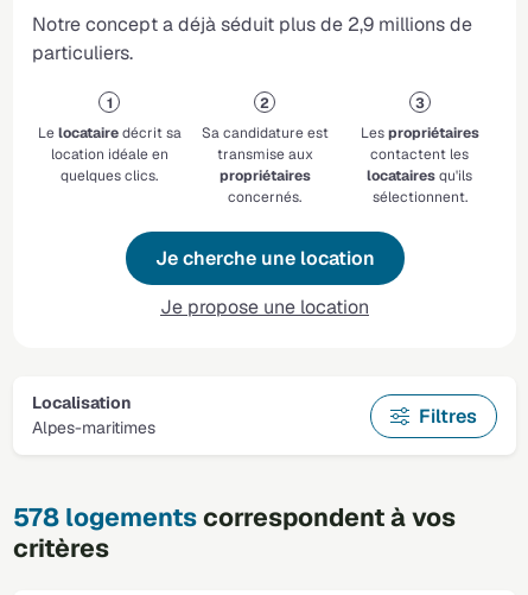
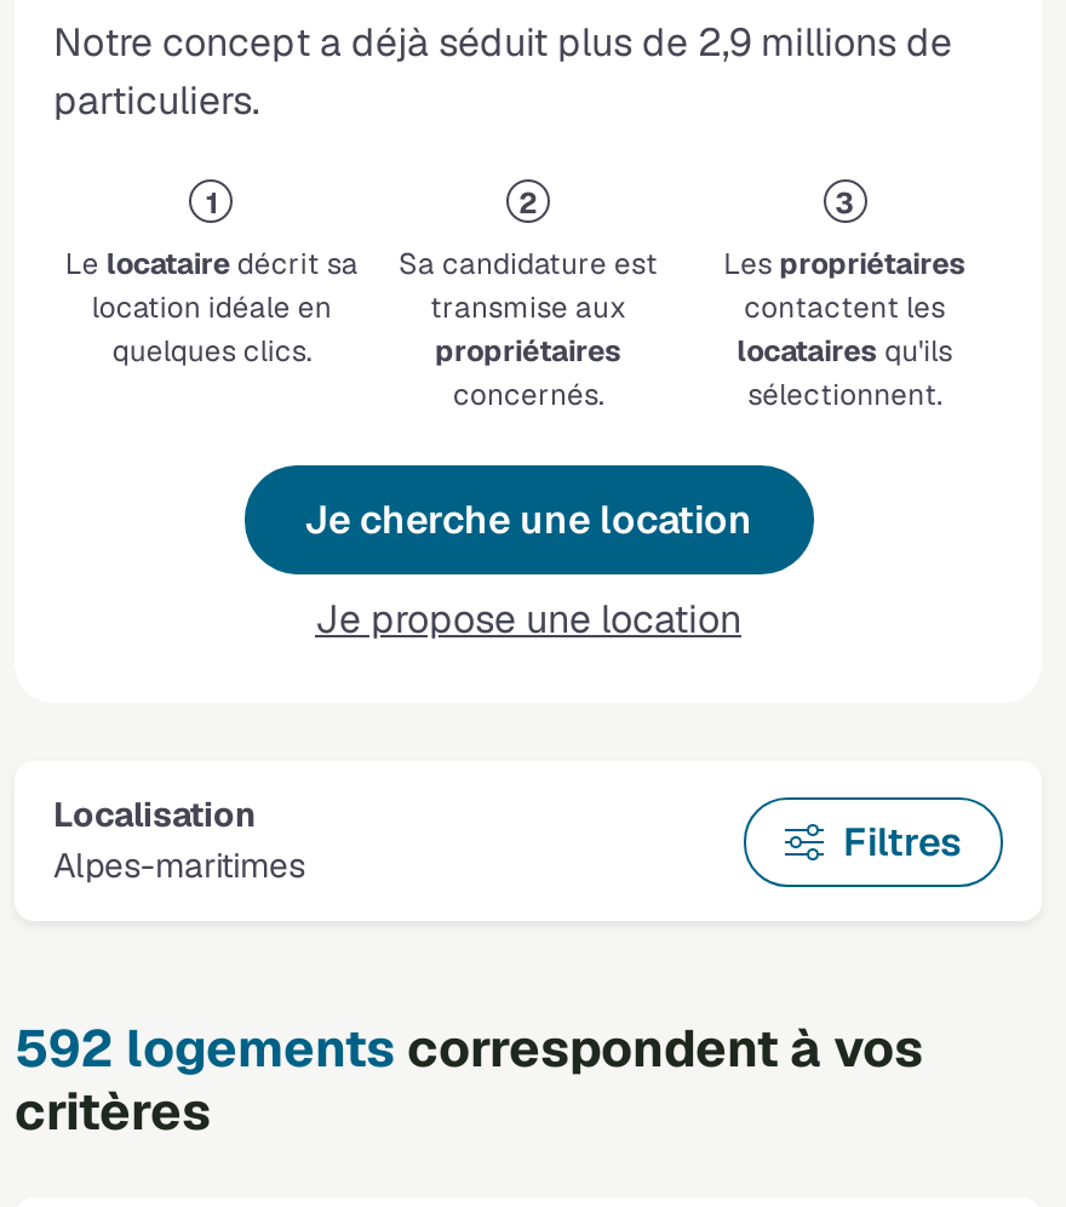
- 578 logements correspondent à vos
+ 592 logements correspondent à vos
